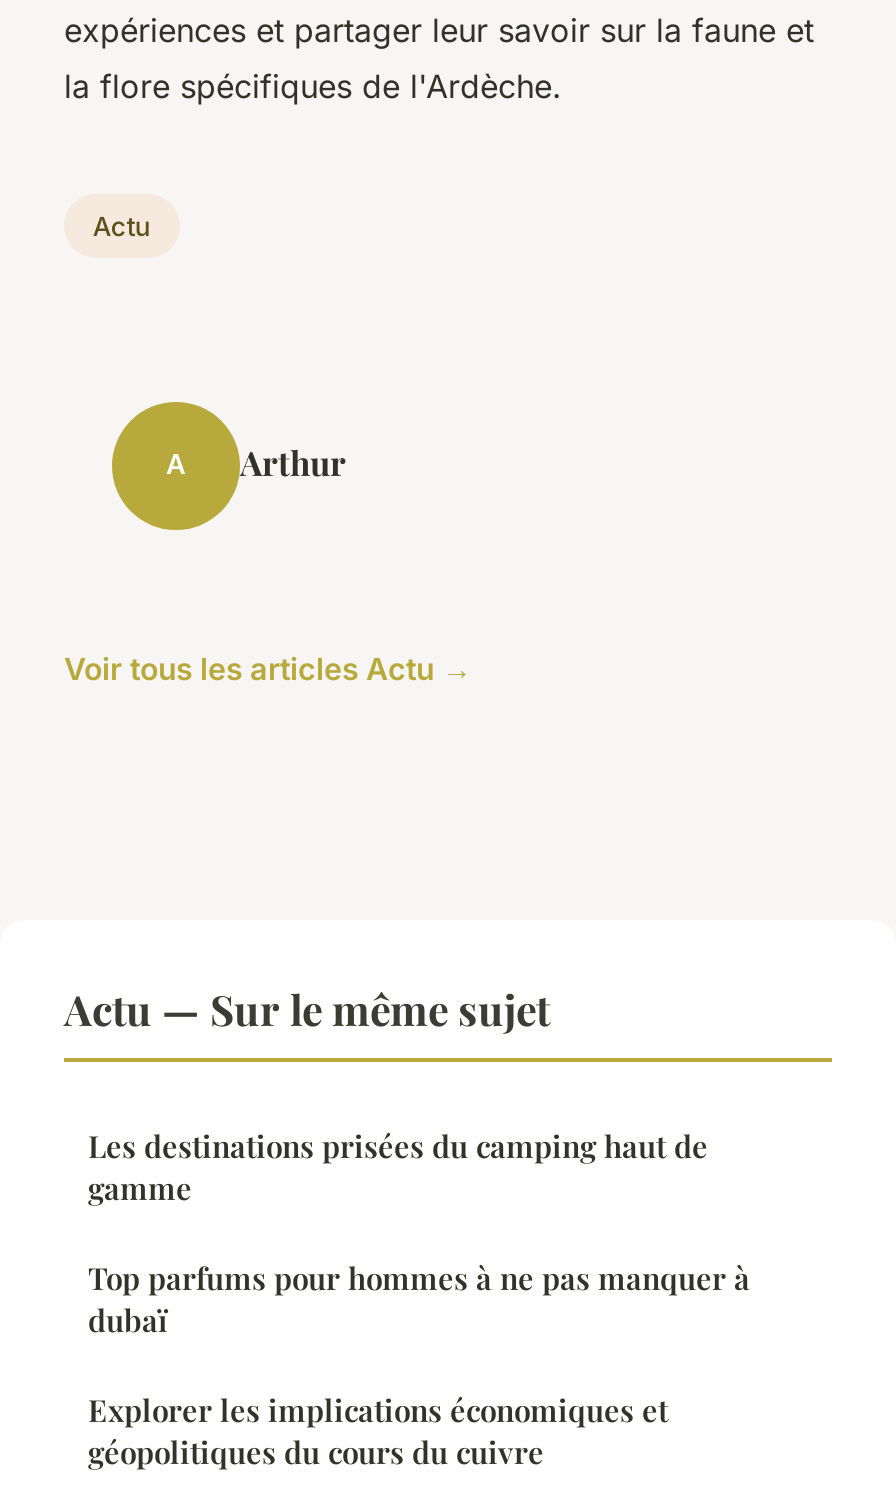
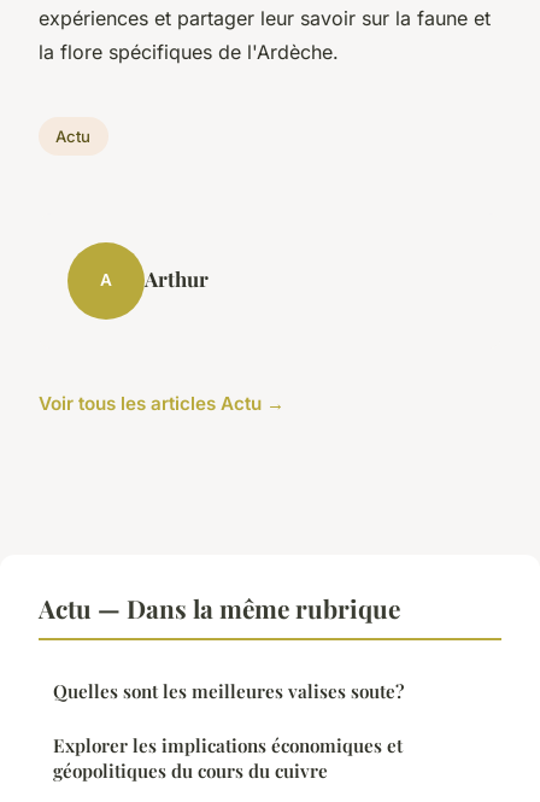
- Actu — Sur le même sujet
- Les destinations prisées du camping haut de
- gamme
- Top parfums pour hommes à ne pas manquer à
- dubaï
+ Actu — Dans la même rubrique
+ Quelles sont les meilleures valises soute?
